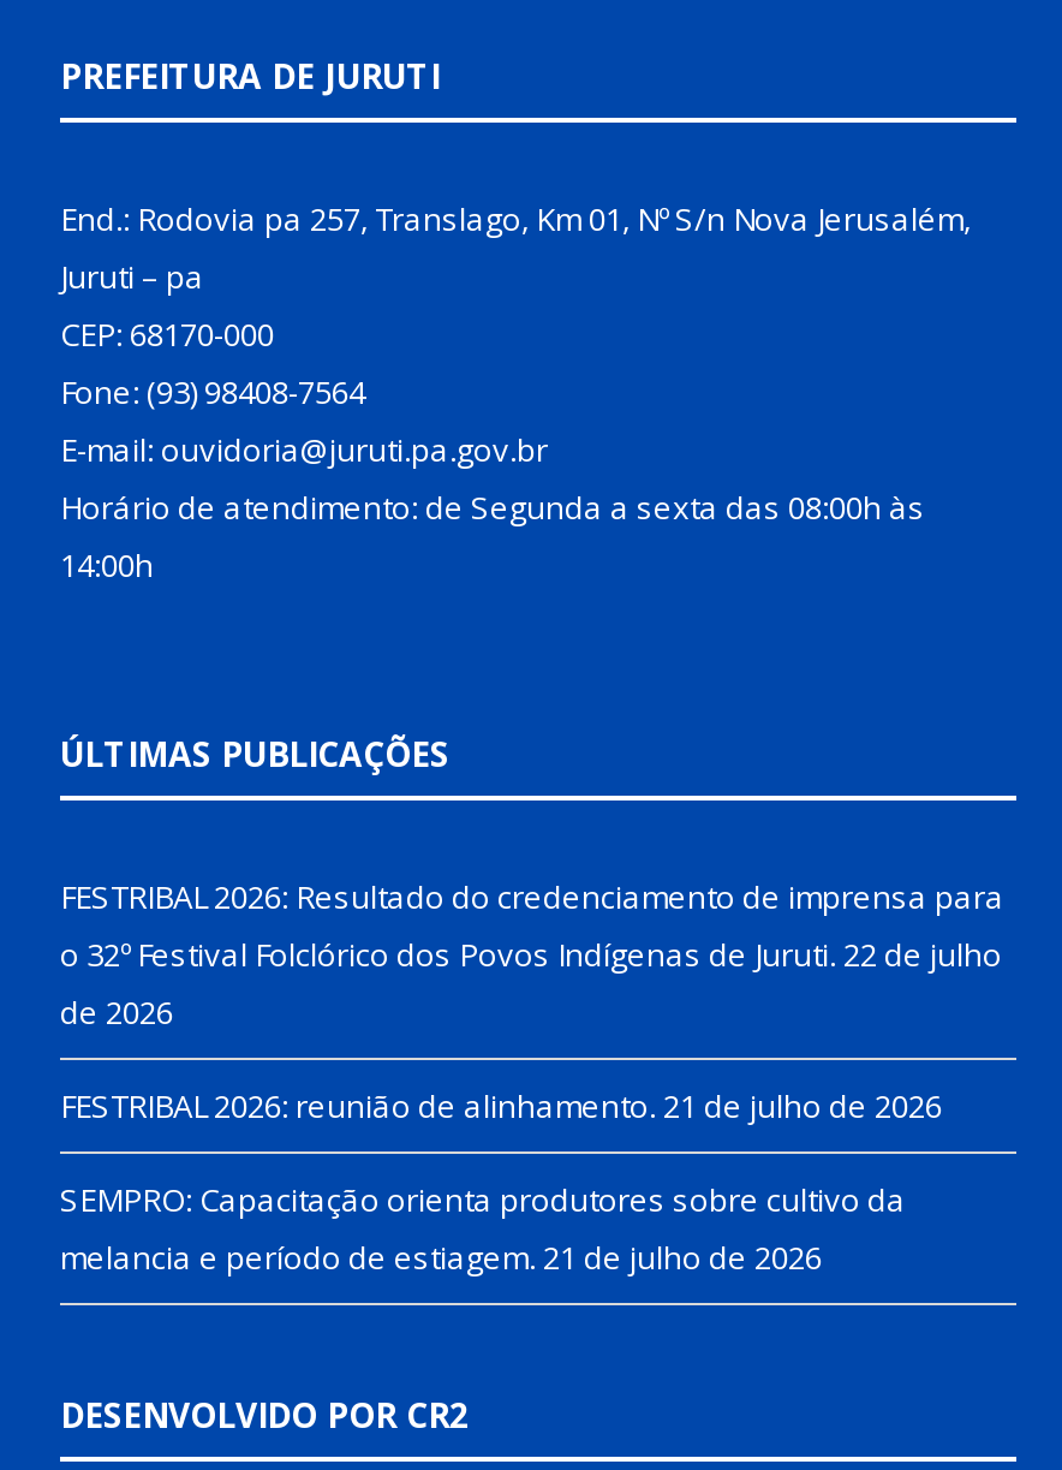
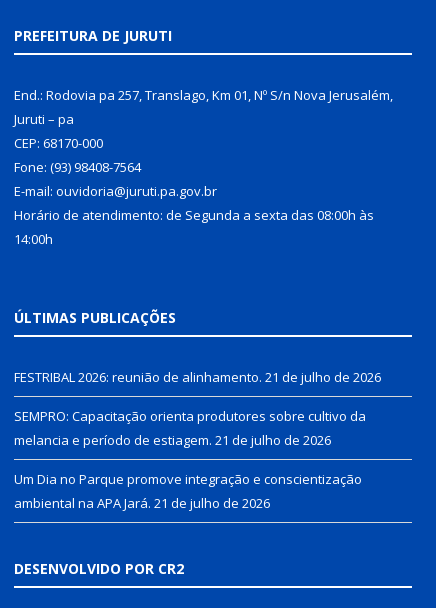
- FESTRIBAL 2026: Resultado do credenciamento de imprensa para
- o 32º Festival Folclórico dos Povos Indígenas de Juruti. 22 de julho
- de 2026

moved up: FESTRIBAL 2026: reunião de alinhamento. 21 de julho de 2026 | SEMPRO: Capacitação orienta produtores sobre cultivo da | melancia e período de estiagem. 21 de julho de 2026

+ Um Dia no Parque promove integração e conscientização
+ ambiental na APA Jará. 21 de julho de 2026
